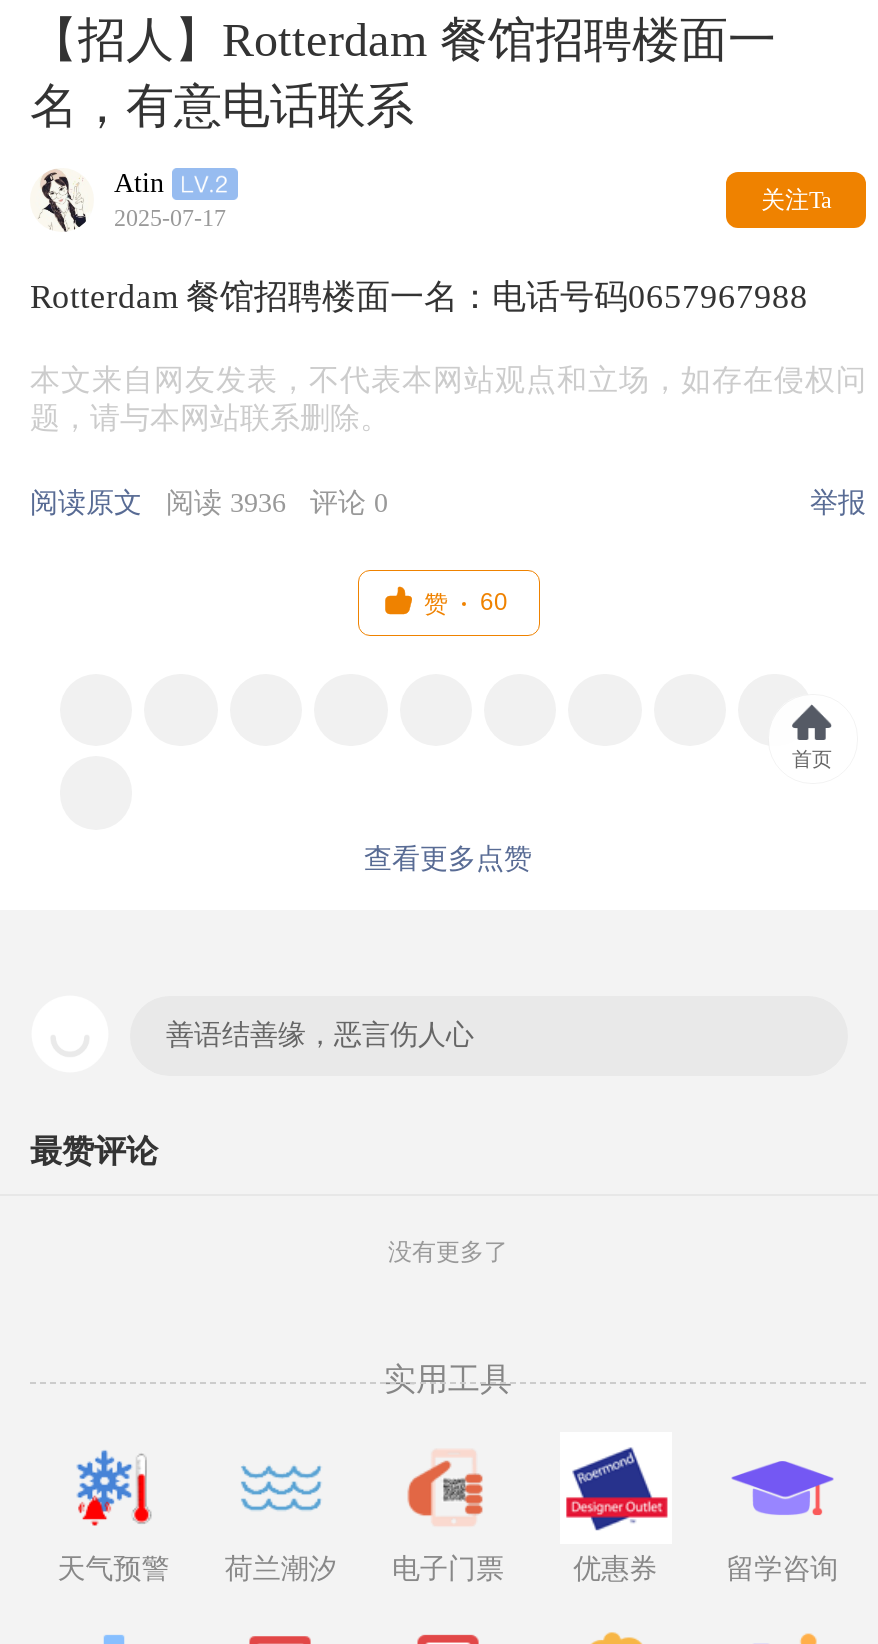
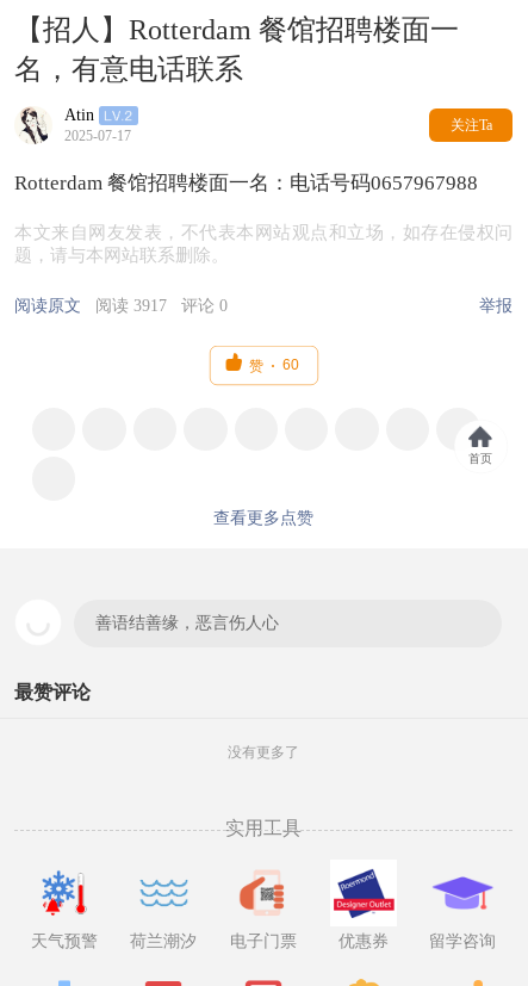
- 阅读原文 阅读 3936 评论 0
+ 阅读原文 阅读 3917 评论 0
